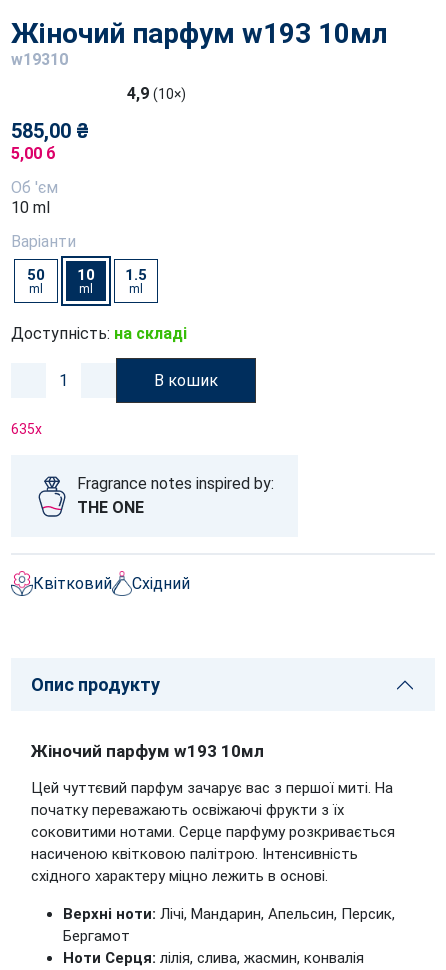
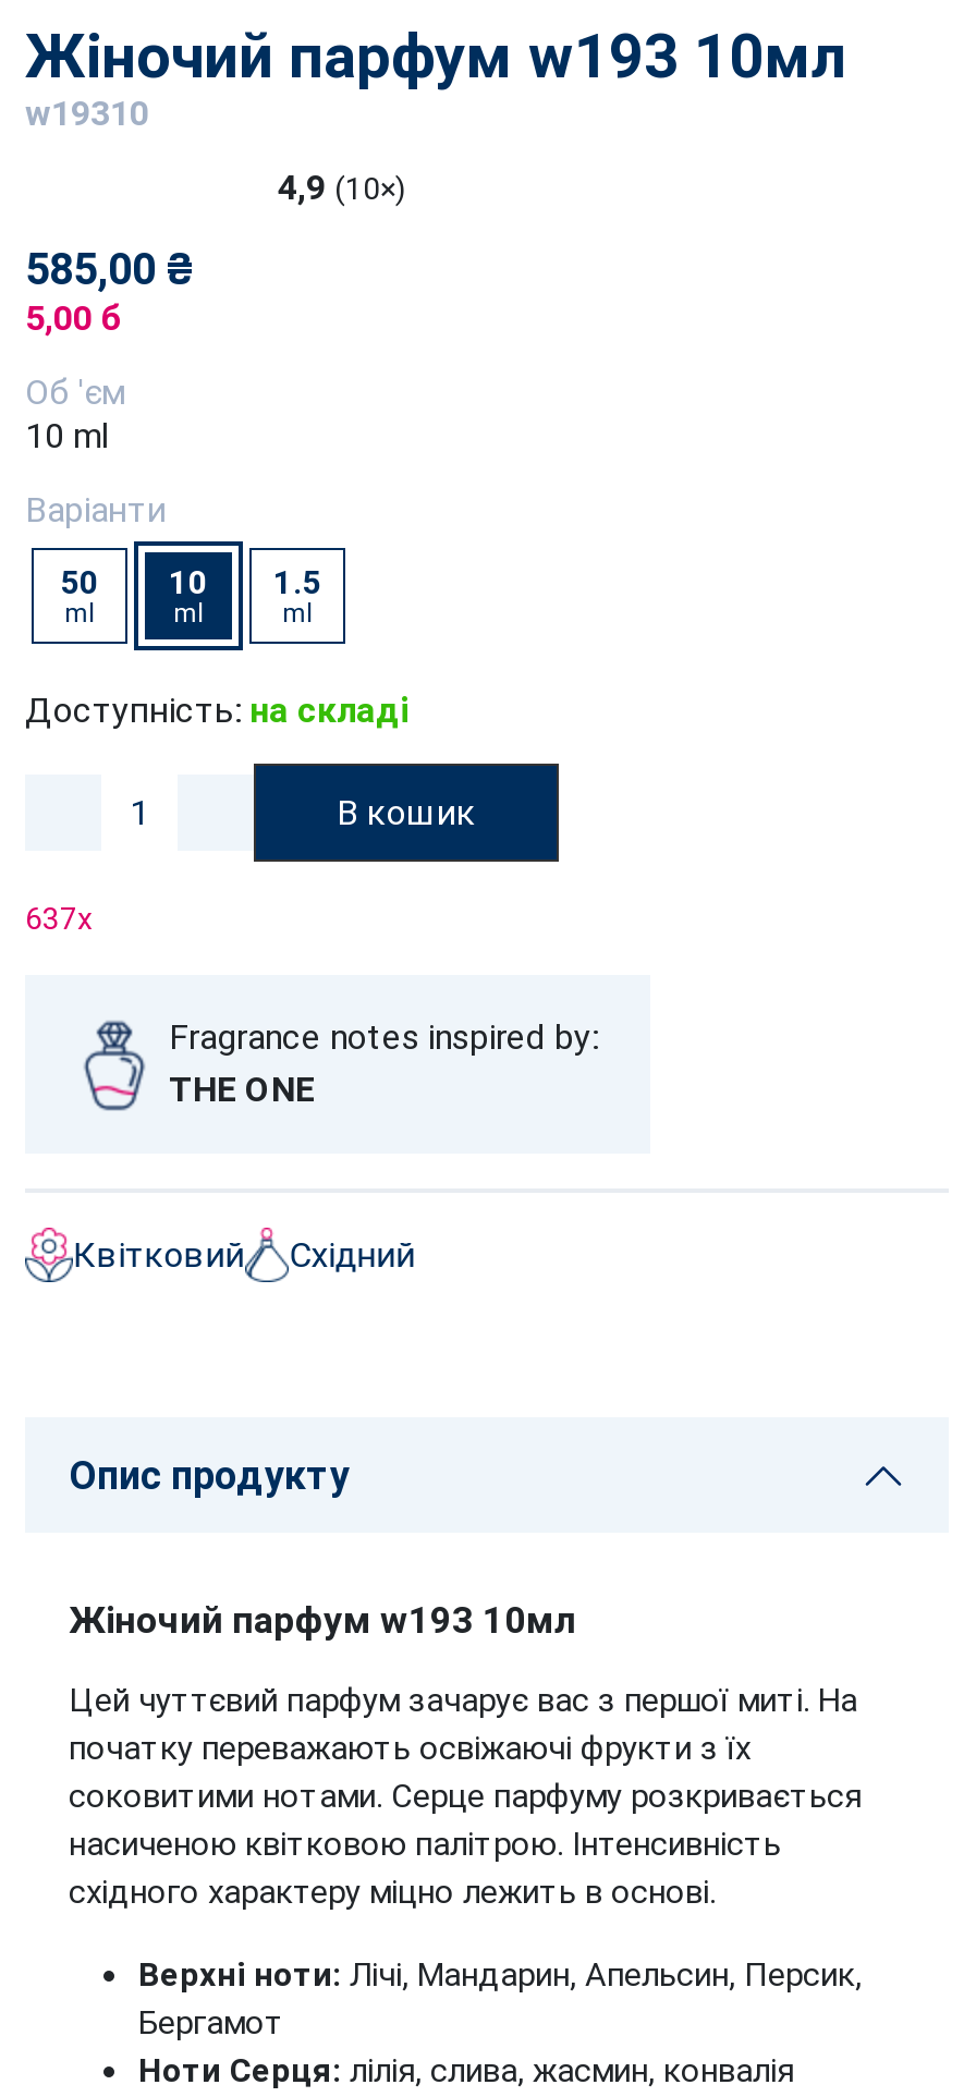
- 635x
+ 637x
